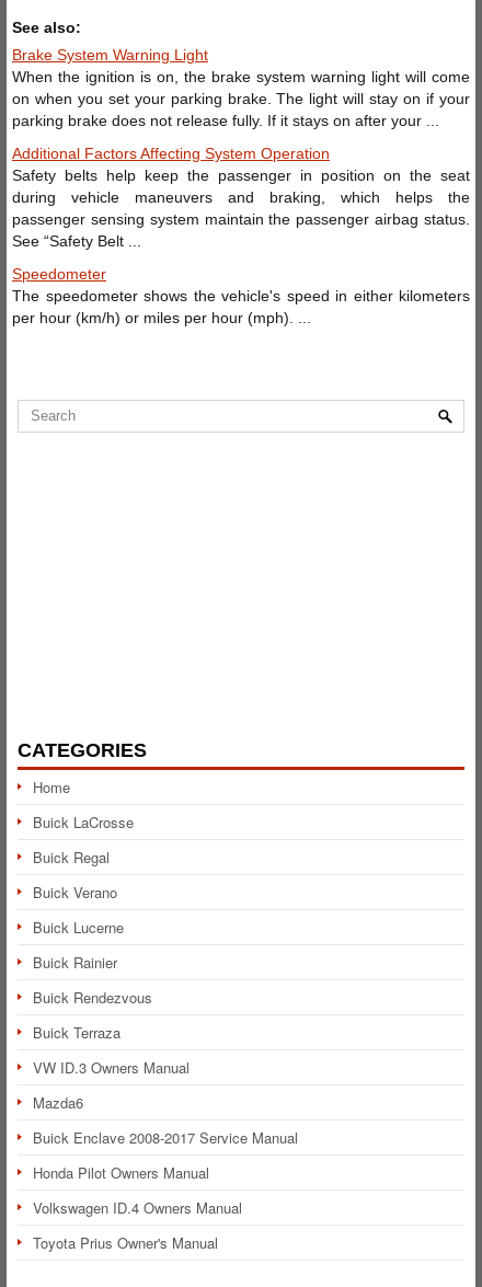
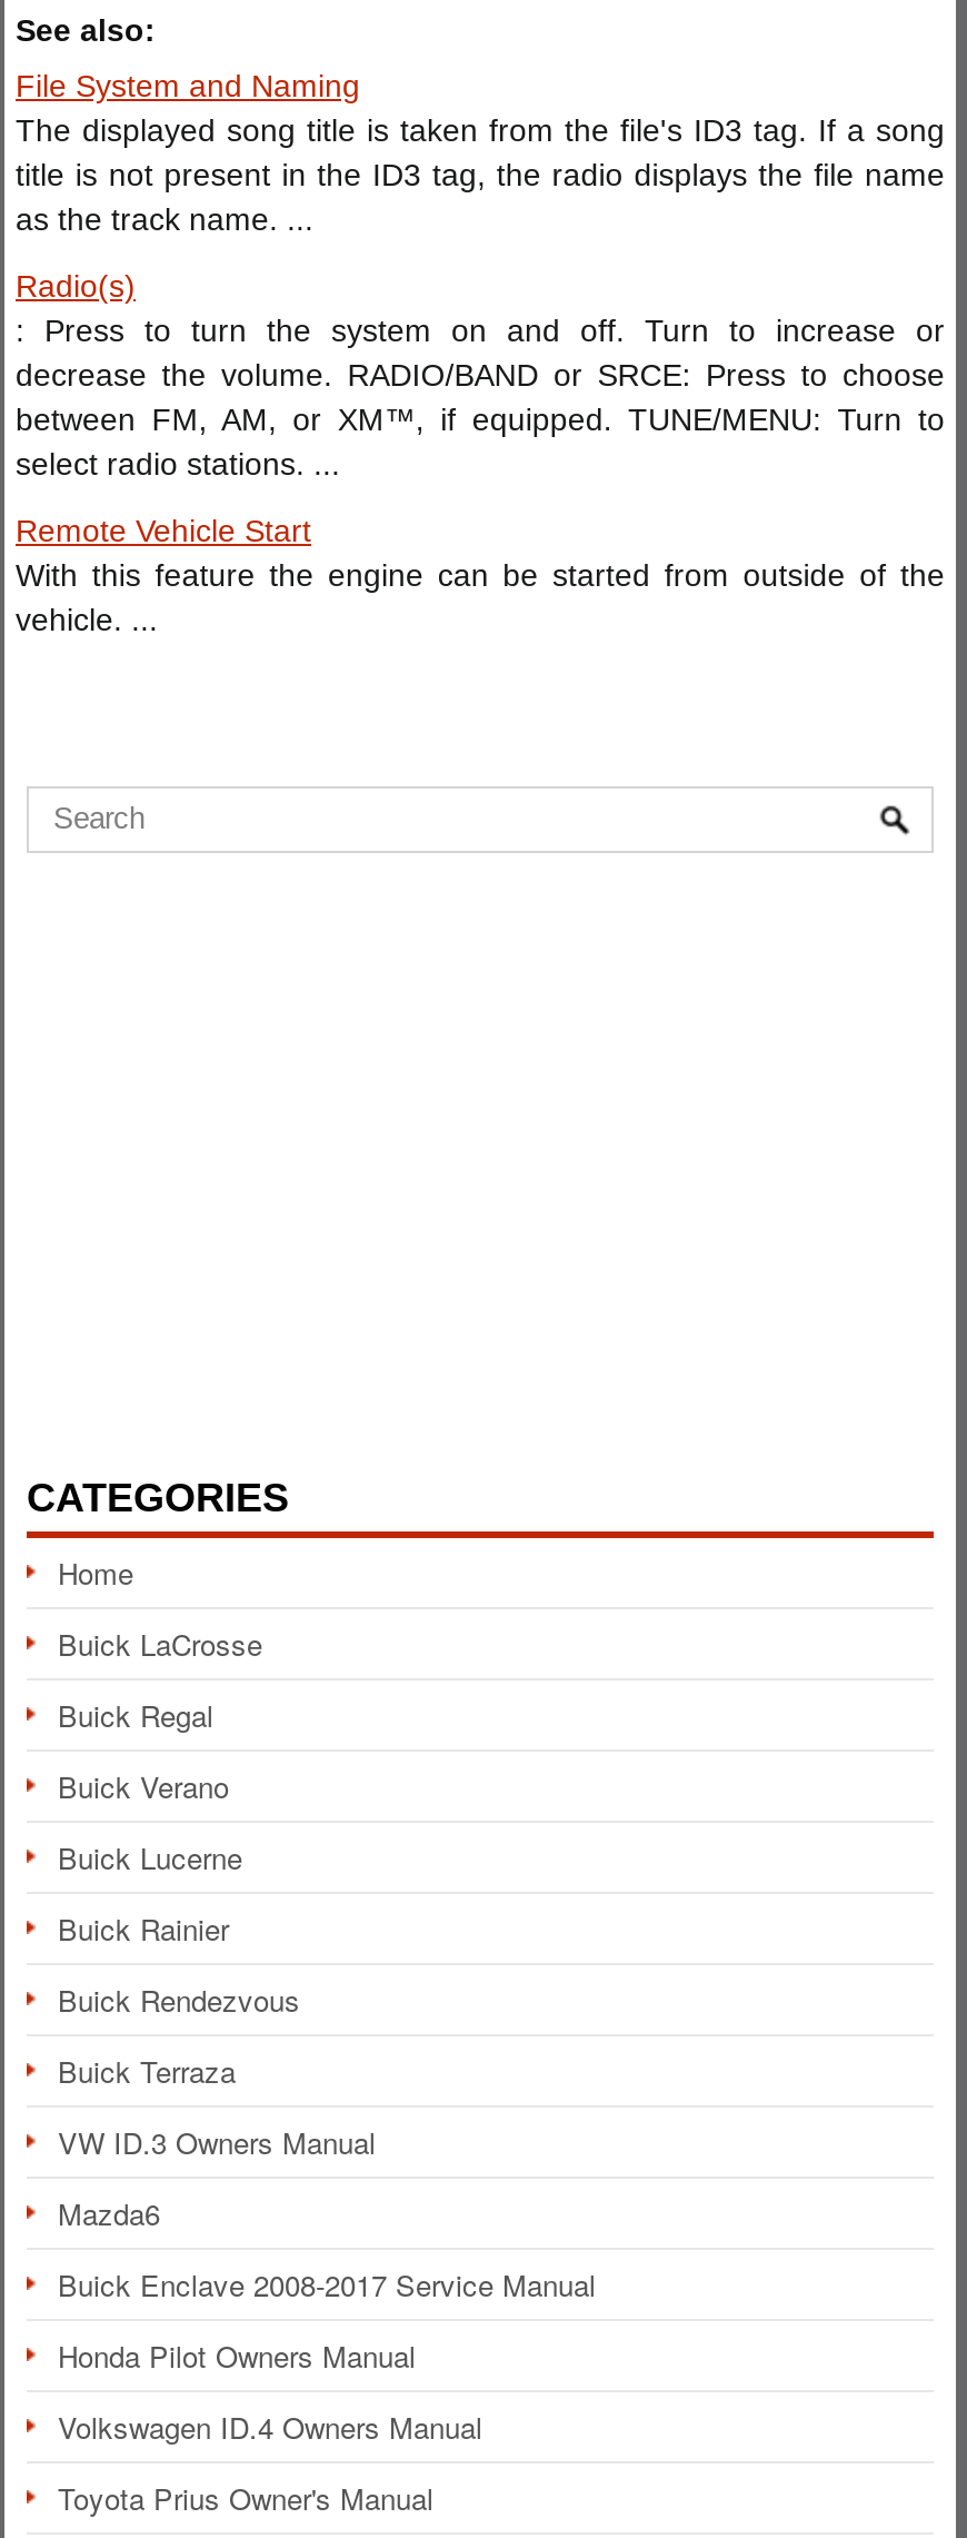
- Brake System Warning Light
- When the ignition is on, the brake system warning light will come
- on when you set your parking brake. The light will stay on if your
- parking brake does not release fully. If it stays on after your ...
+ File System and Naming
+ The displayed song title is taken from the file's ID3 tag. If a song
+ title is not present in the ID3 tag, the radio displays the file name
+ as the track name. ...

- Additional Factors Affecting System Operation
- Safety belts help keep the passenger in position on the seat
- during vehicle maneuvers and braking, which helps the
- passenger sensing system maintain the passenger airbag status.
- See “Safety Belt ...
+ Radio(s)
+ : Press to turn the system on and off. Turn to increase or
+ decrease the volume. RADIO/BAND or SRCE: Press to choose
+ between FM, AM, or XM™, if equipped. TUNE/MENU: Turn to
+ select radio stations. ...

- Speedometer
- The speedometer shows the vehicle's speed in either kilometers
- per hour (km/h) or miles per hour (mph). ...
+ Remote Vehicle Start
+ With this feature the engine can be started from outside of the
+ vehicle. ...
